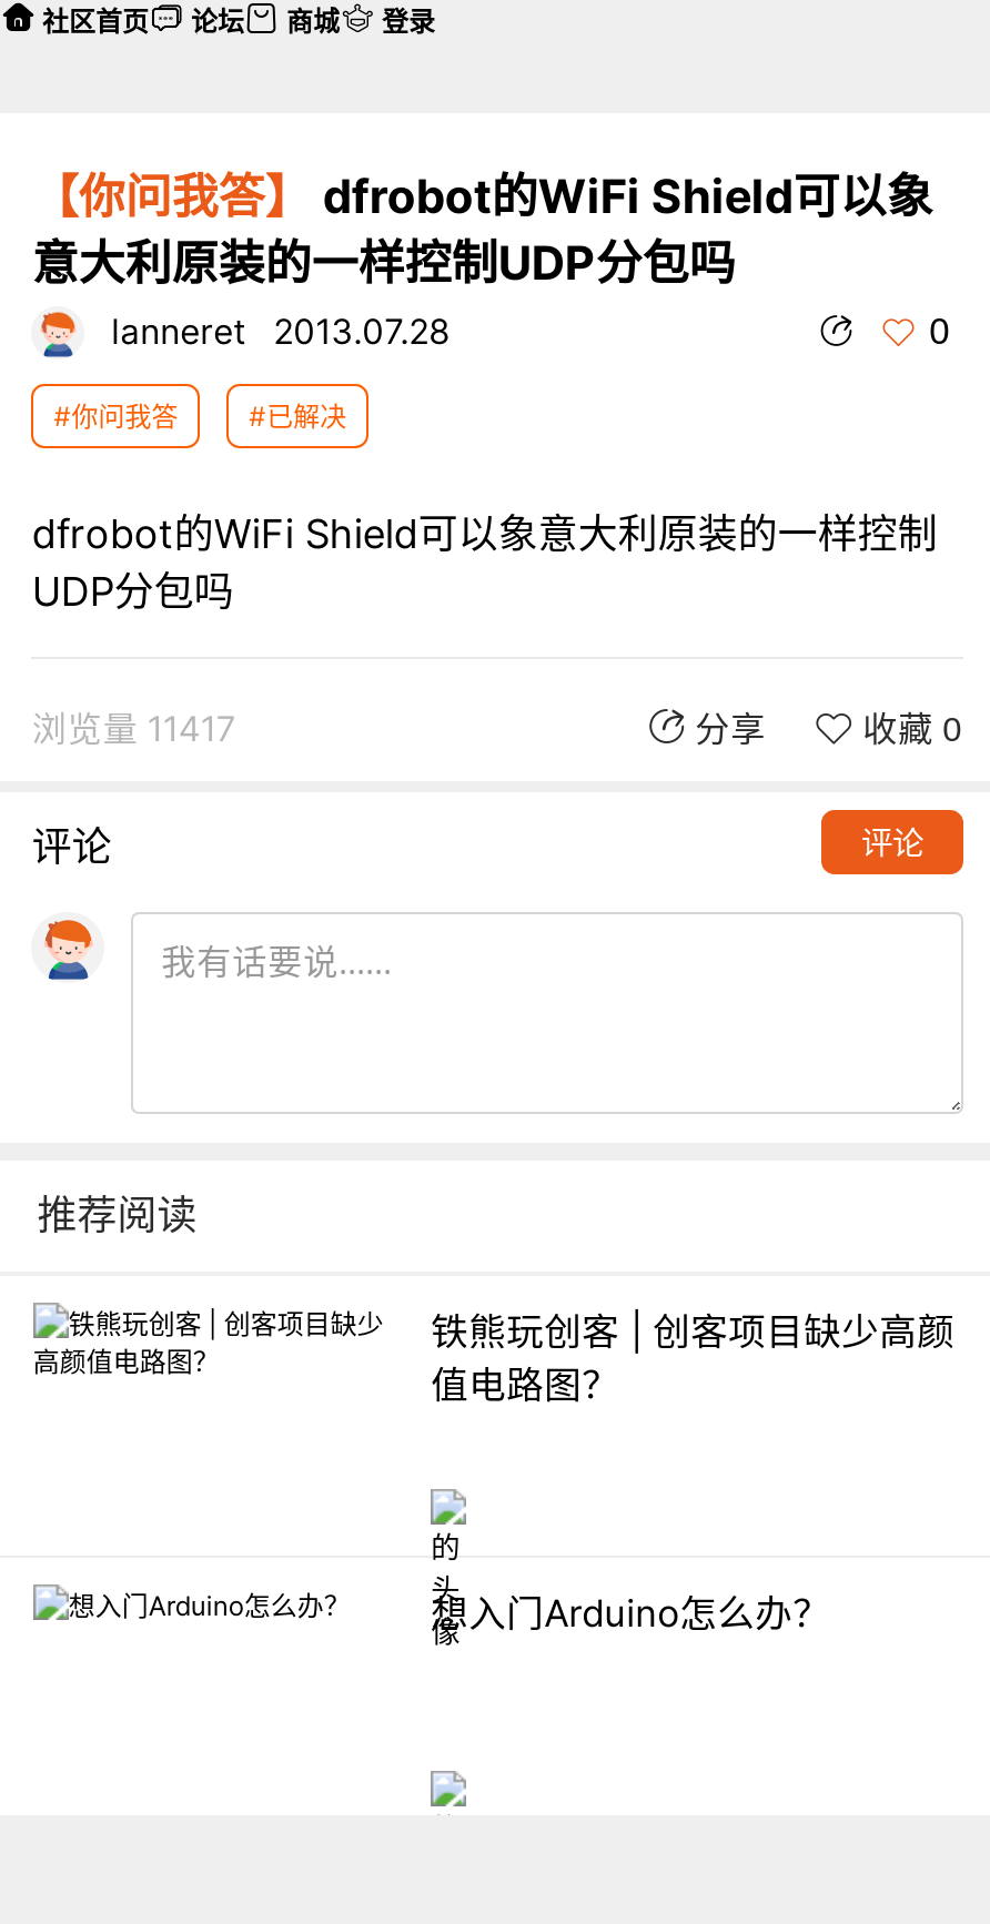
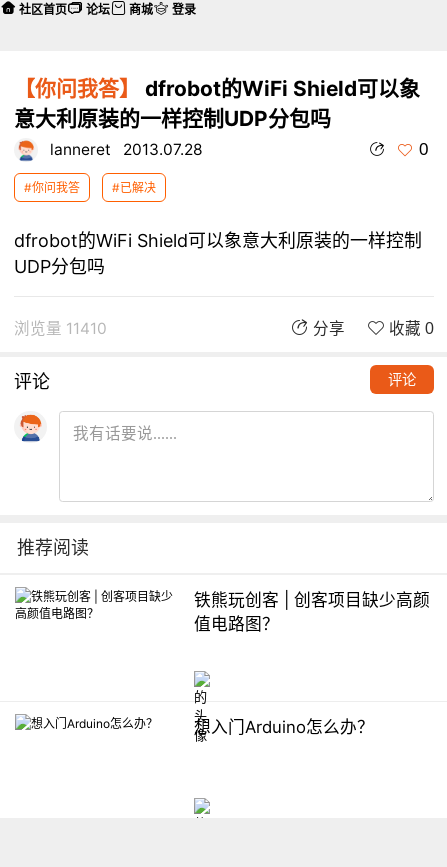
- 浏览量 11417
+ 浏览量 11410
